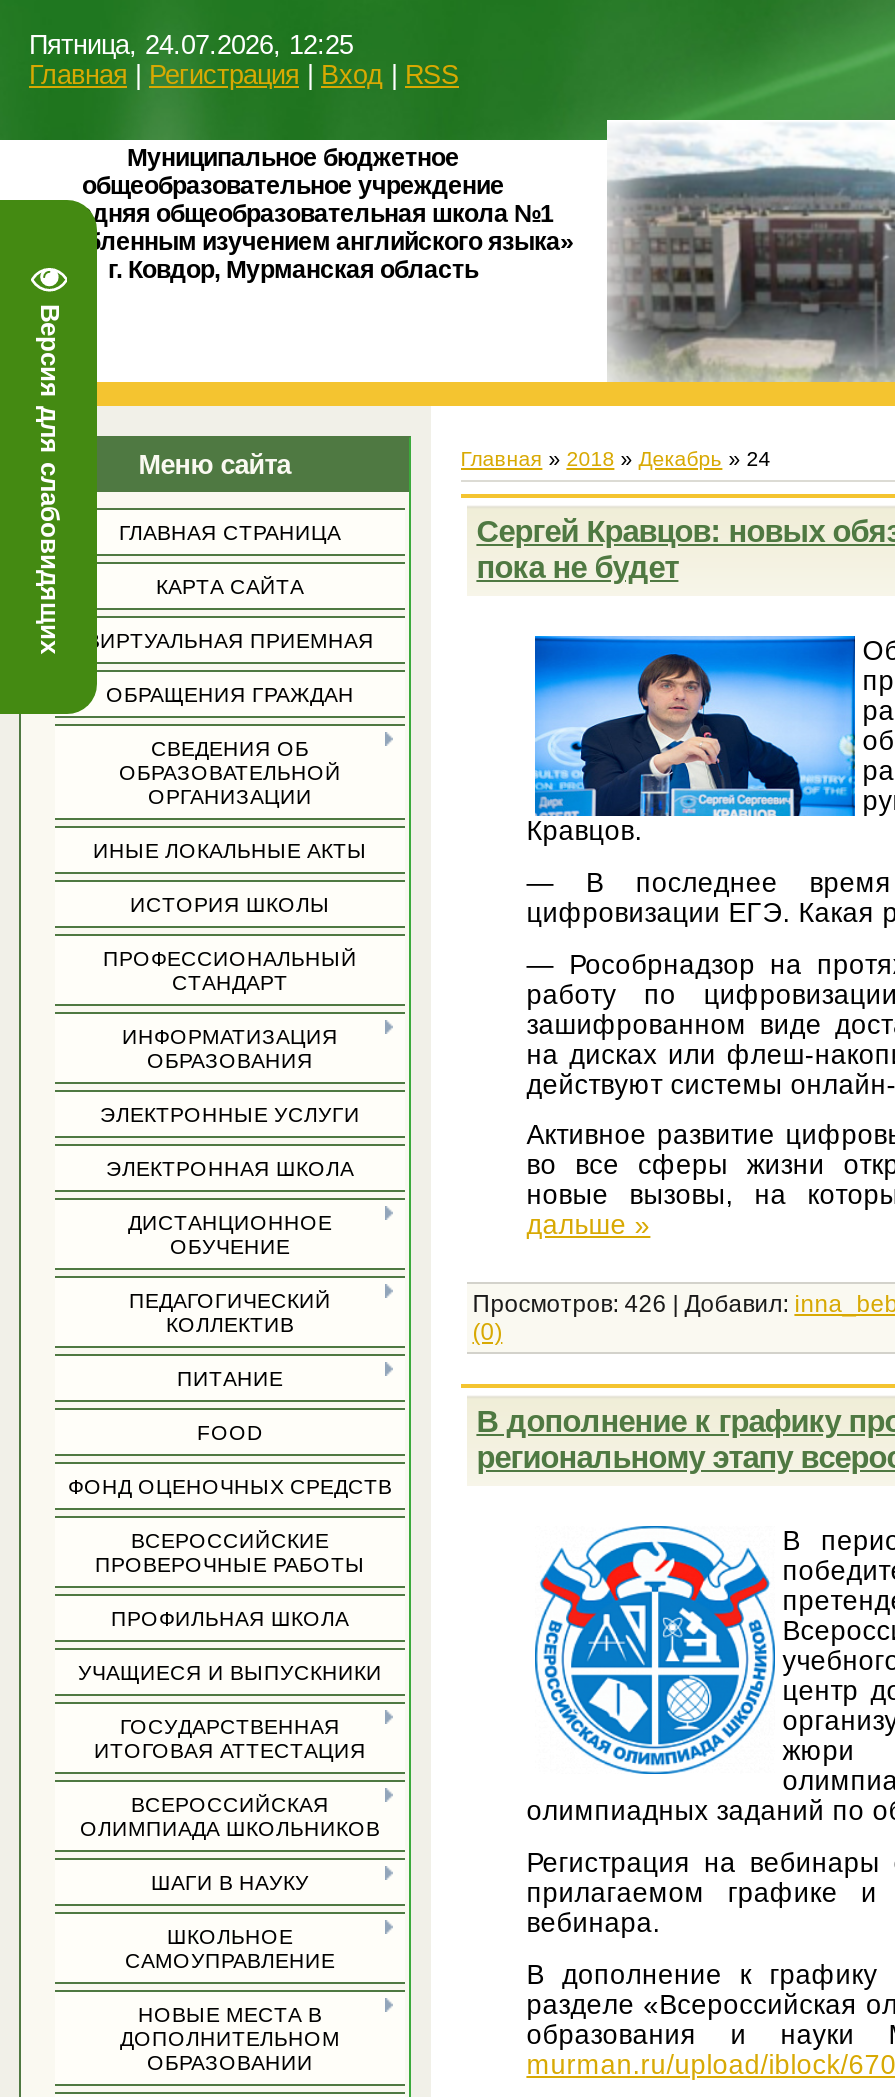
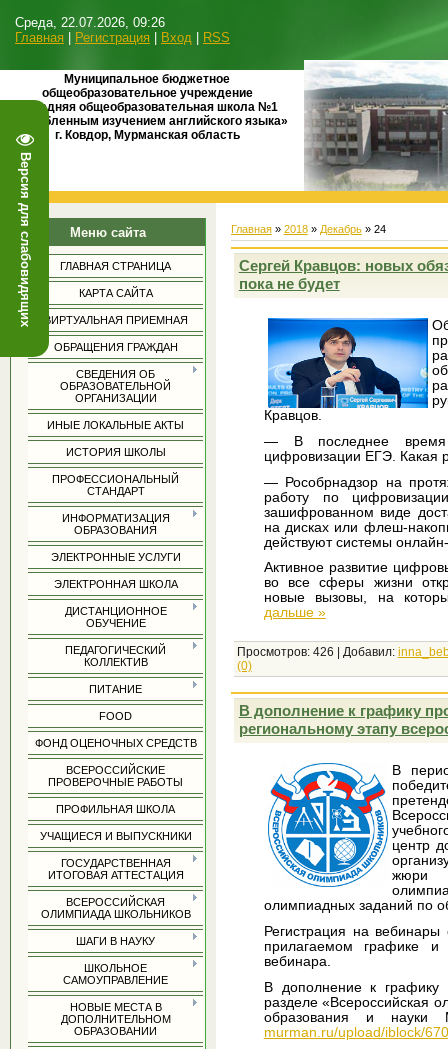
- Пятница, 24.07.2026, 12:25
+ Среда, 22.07.2026, 09:26
